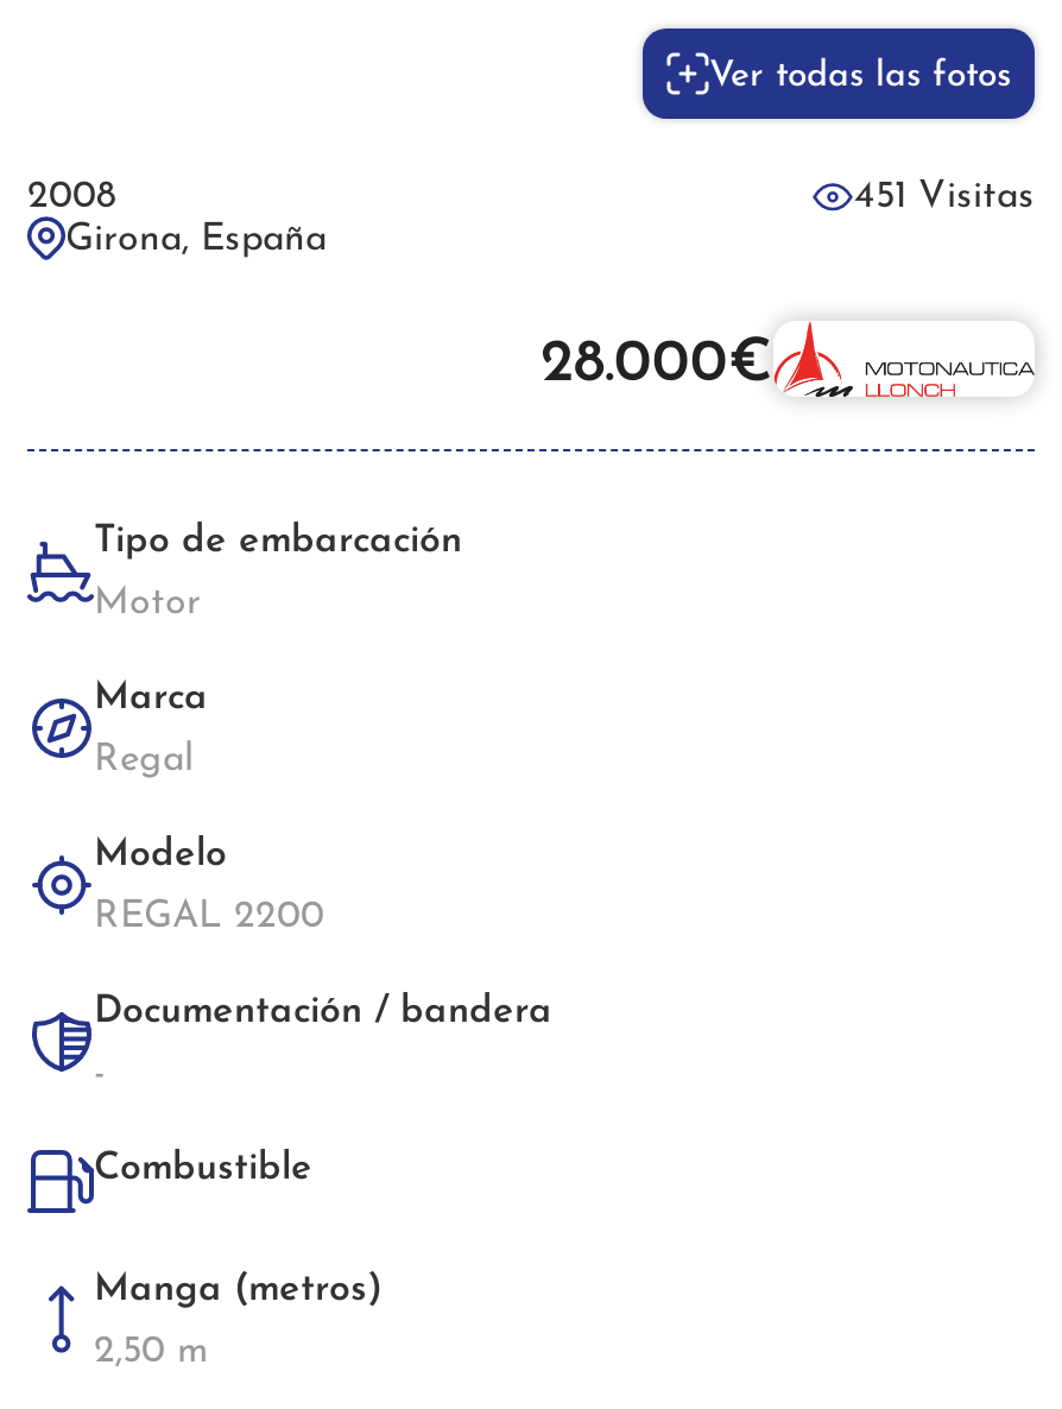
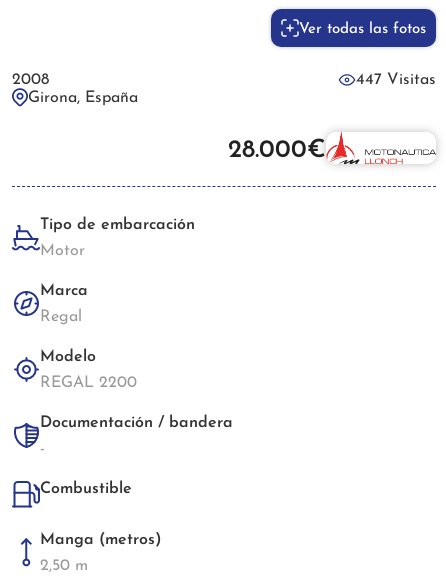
- 451 Visitas
+ 447 Visitas
